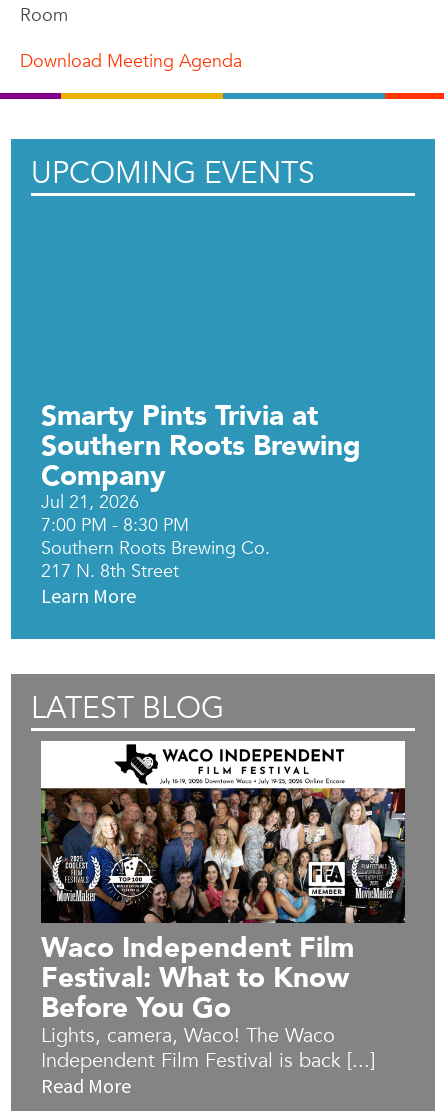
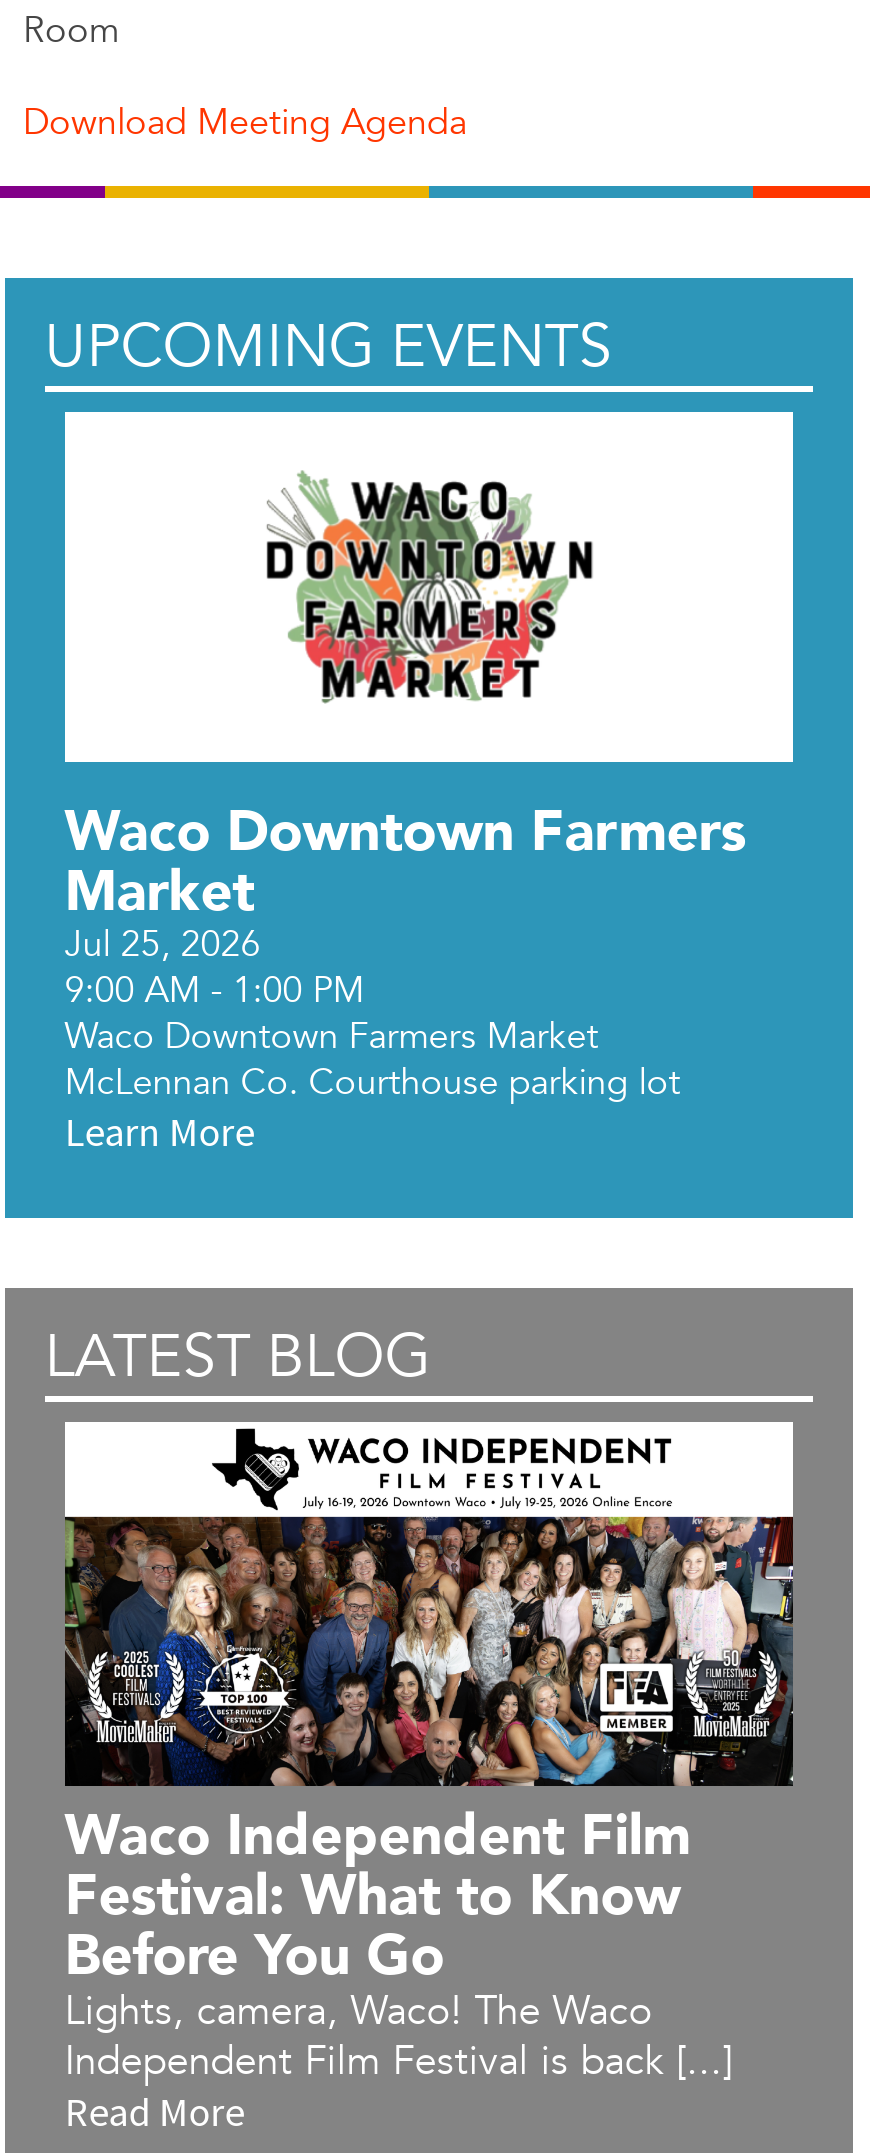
+ [image]

- Smarty Pints Trivia at
- Southern Roots Brewing
- Company
- Jul 21, 2026
- 7:00 PM - 8:30 PM
- Southern Roots Brewing Co.
- 217 N. 8th Street
+ Waco Downtown Farmers
+ Market
+ Jul 25, 2026
+ 9:00 AM - 1:00 PM
+ Waco Downtown Farmers Market
+ McLennan Co. Courthouse parking lot
